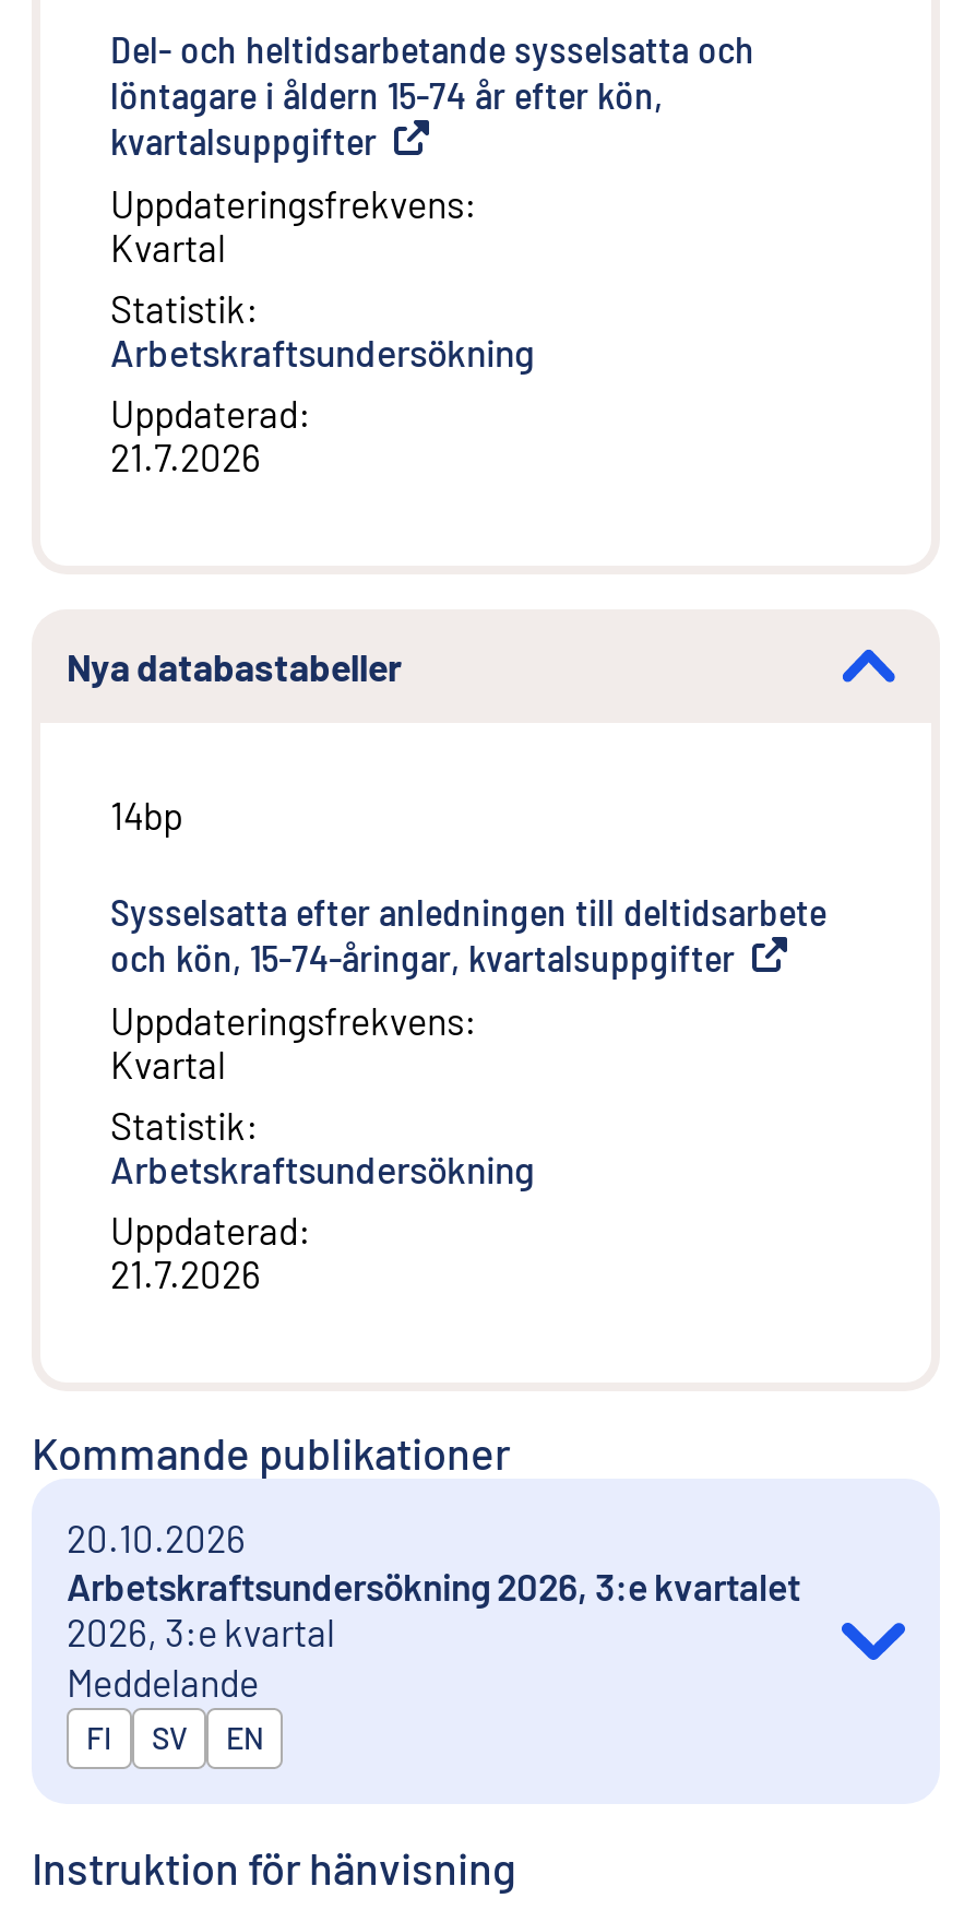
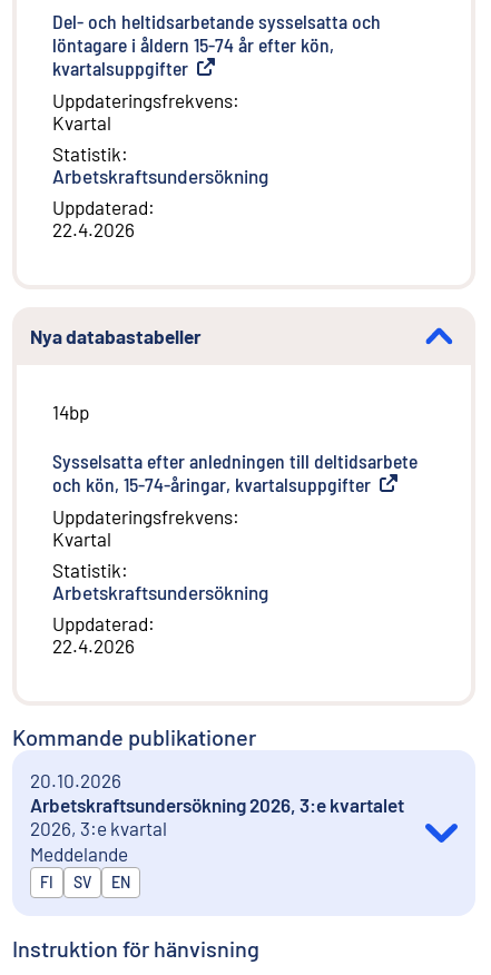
- 21.7.2026
+ 22.4.2026

- 21.7.2026
+ 22.4.2026
